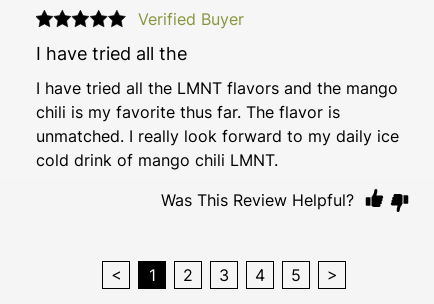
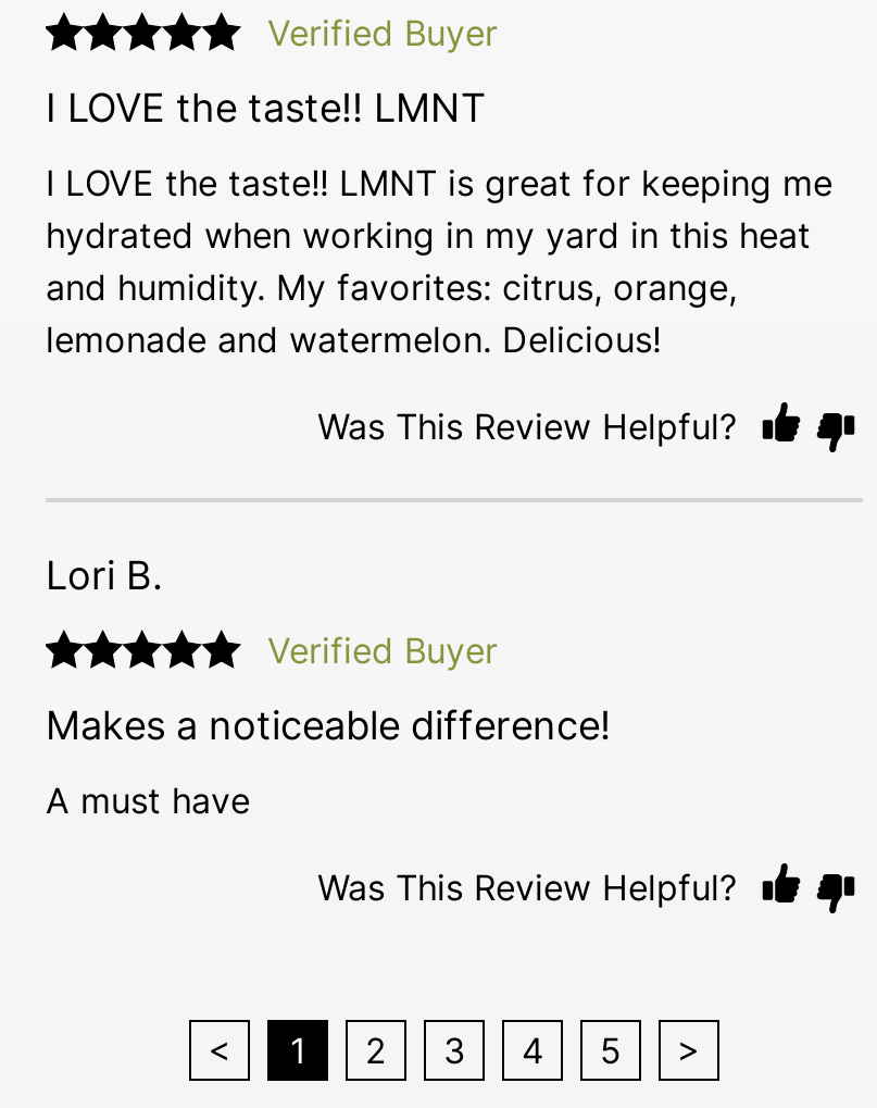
- I have tried all the
- I have tried all the LMNT flavors and the mango
- chili is my favorite thus far. The flavor is
- unmatched. I really look forward to my daily ice
- cold drink of mango chili LMNT.
+ I LOVE the taste!! LMNT
+ I LOVE the taste!! LMNT is great for keeping me
+ hydrated when working in my yard in this heat
+ and humidity. My favorites: citrus, orange,
+ lemonade and watermelon. Delicious!
+ Was This Review Helpful?
+ Lori B.
+ Verified Buyer
+ Makes a noticeable difference!
+ A must have
